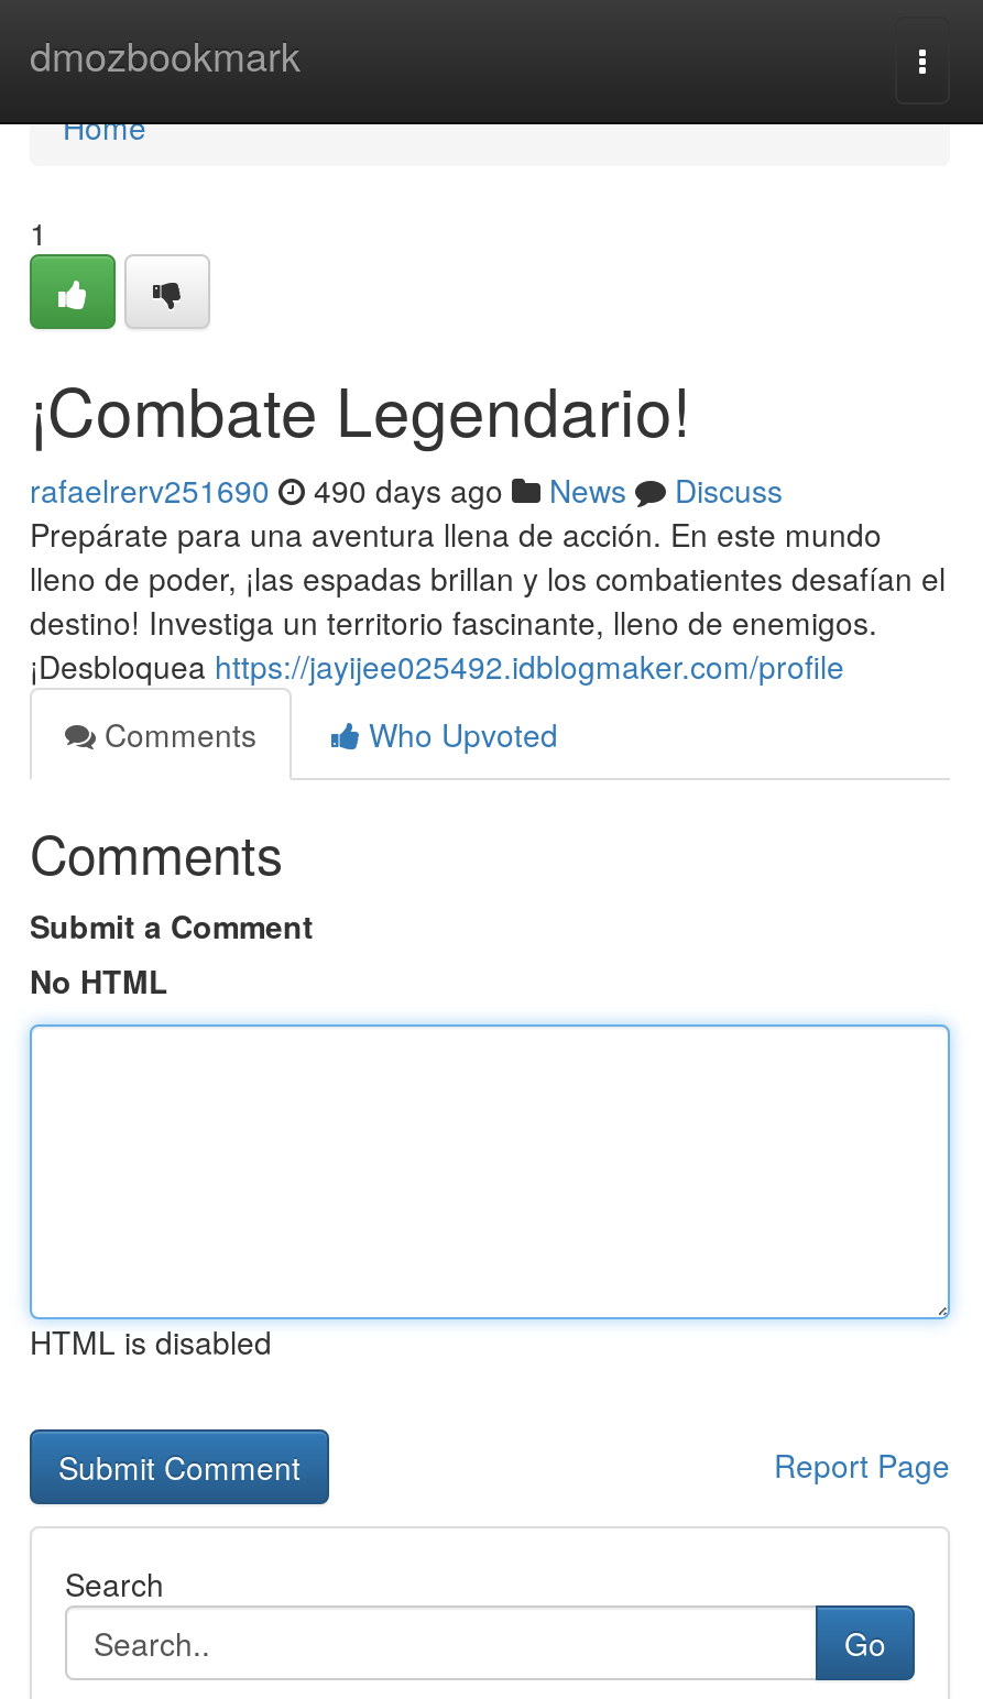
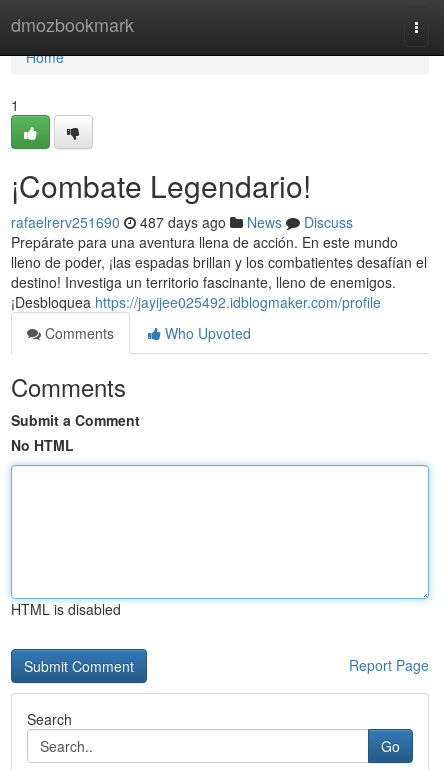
- rafaelrerv251690 490 days ago News Discuss
+ rafaelrerv251690 487 days ago News Discuss
